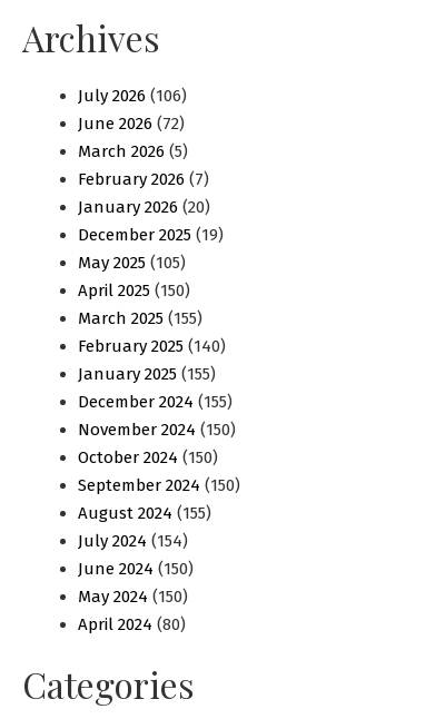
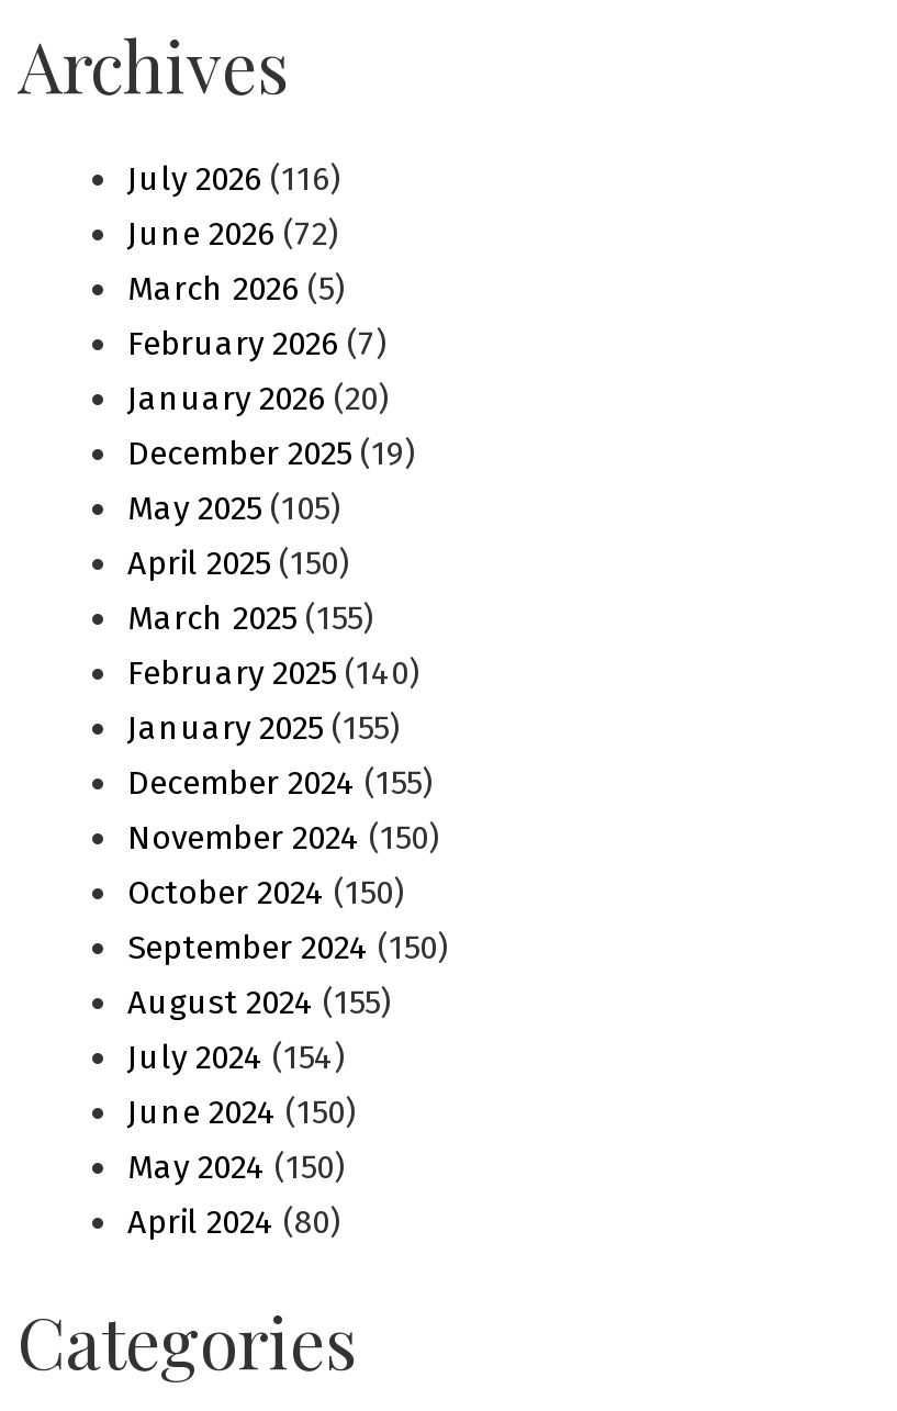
- July 2026 (106)
+ July 2026 (116)
